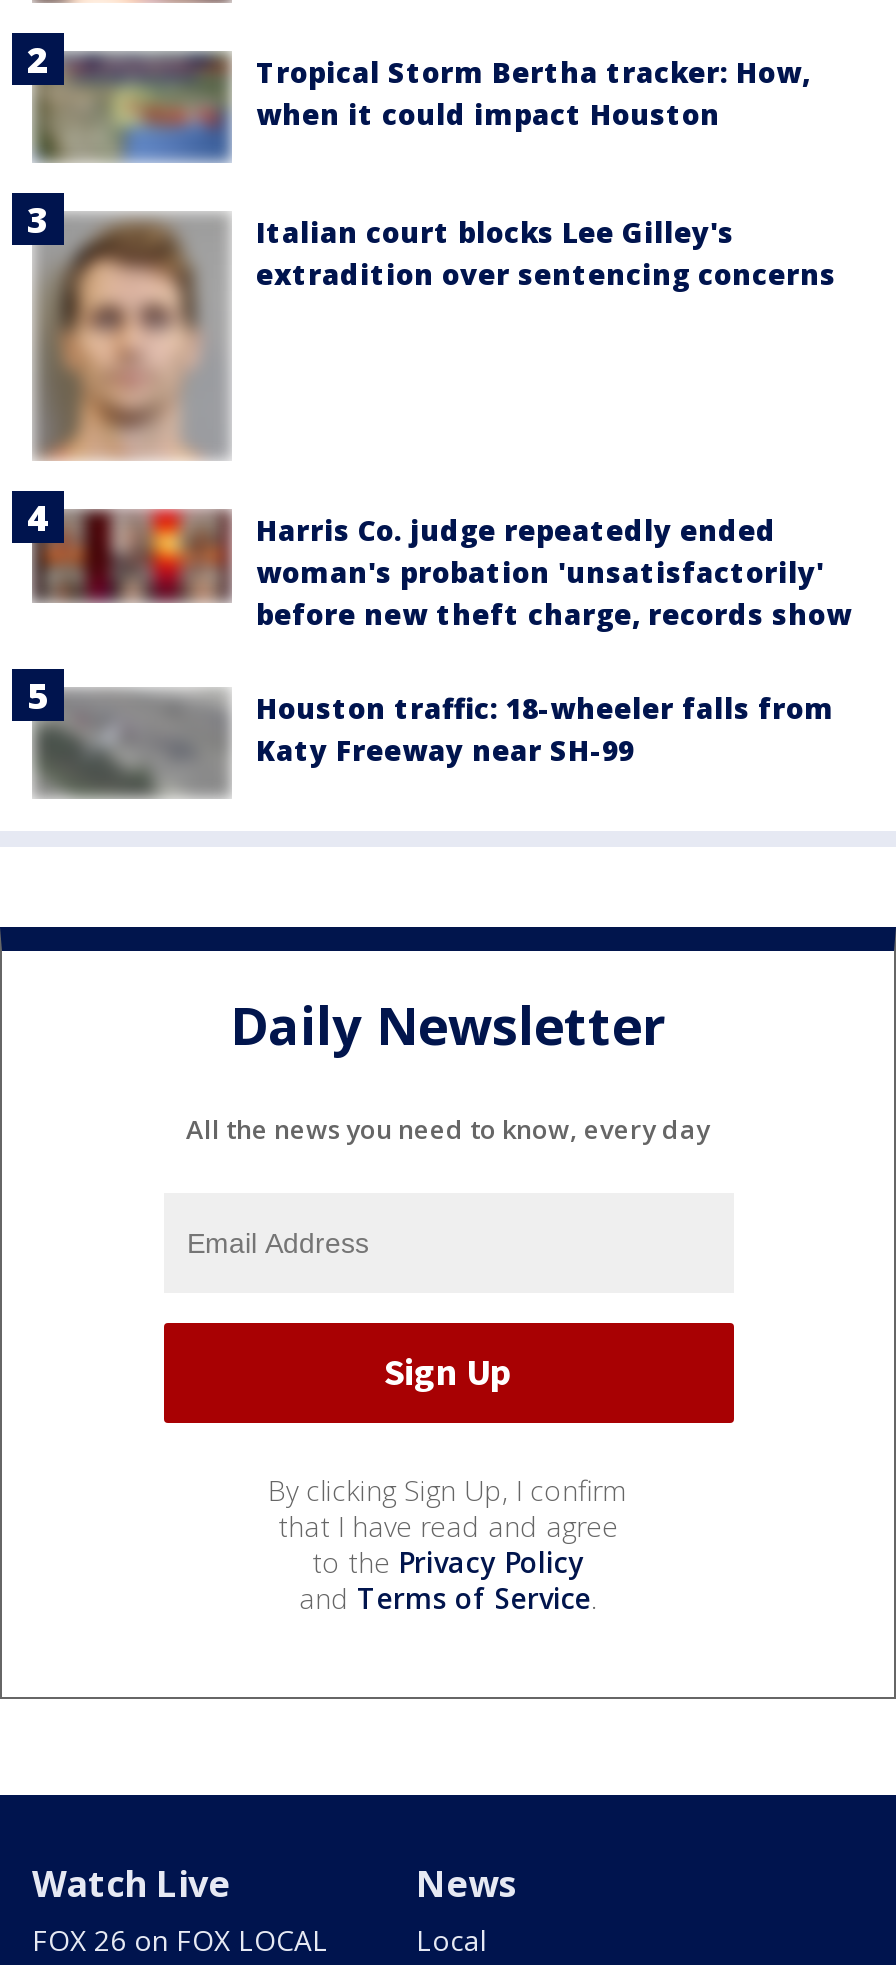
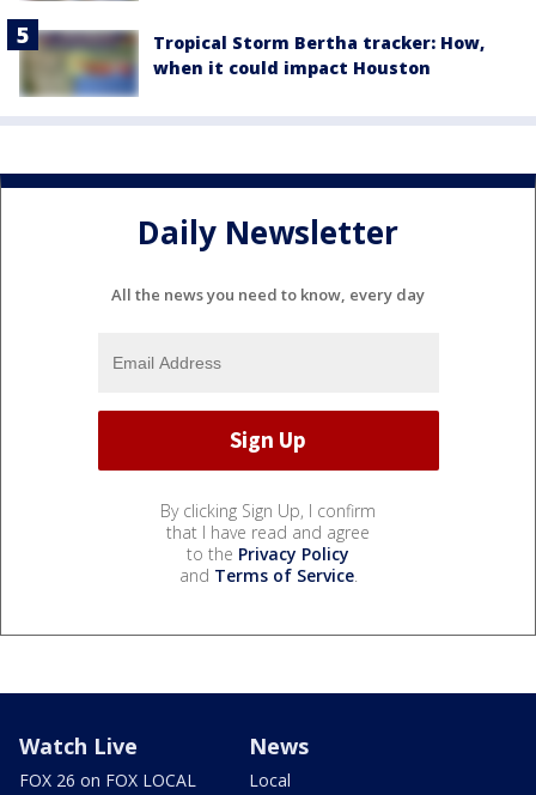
- [image]
- Italian court blocks Lee Gilley's
- extradition over sentencing concerns

- [image]
- Harris Co. judge repeatedly ended
- woman's probation 'unsatisfactorily'
- before new theft charge, records show
- Houston traffic: 18-wheeler falls from
- Katy Freeway near SH-99

- [image]
